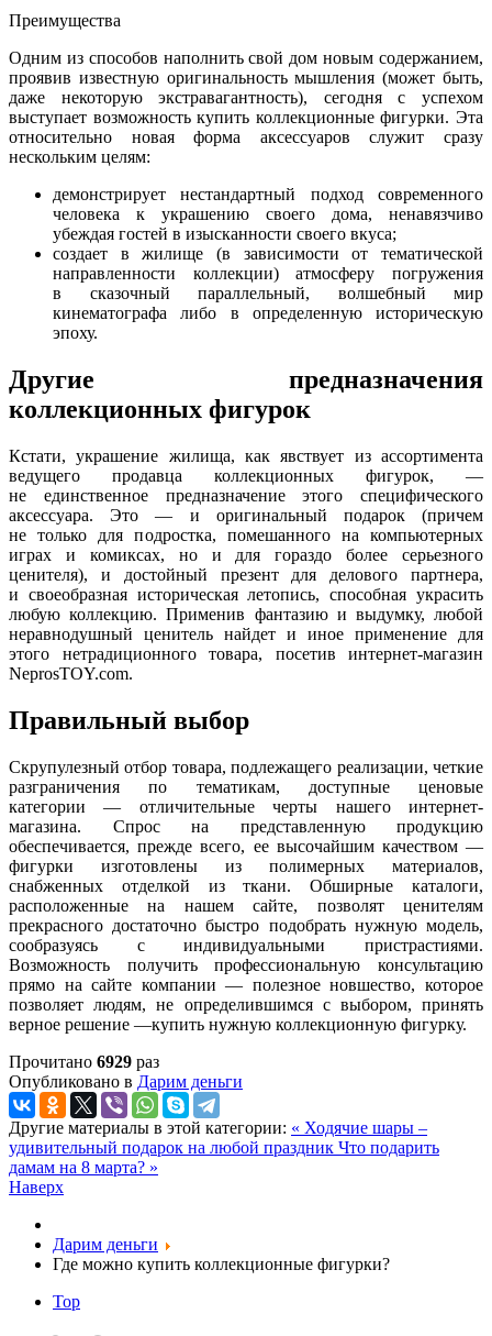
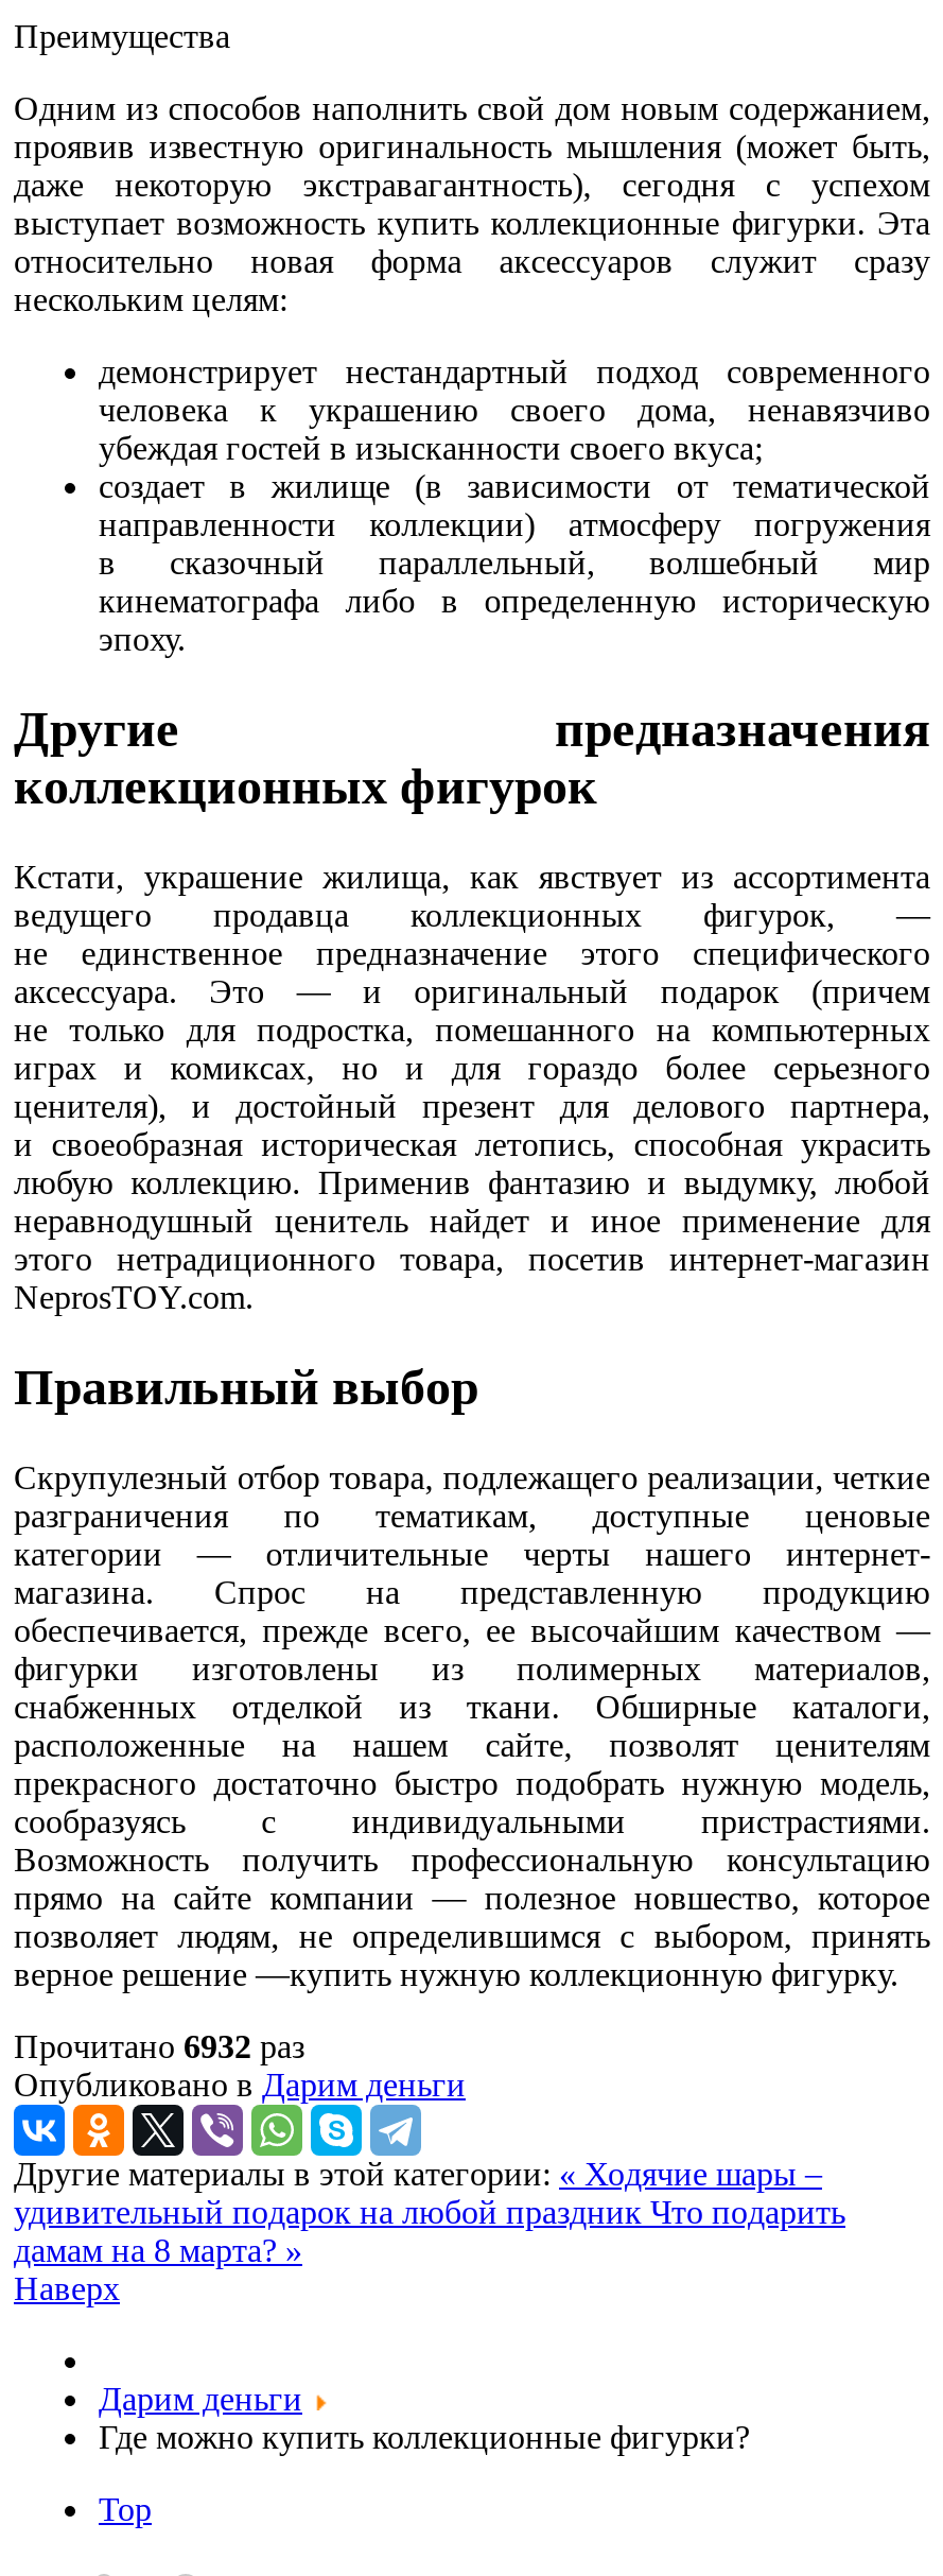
- Прочитано 6929 раз
+ Прочитано 6932 раз
